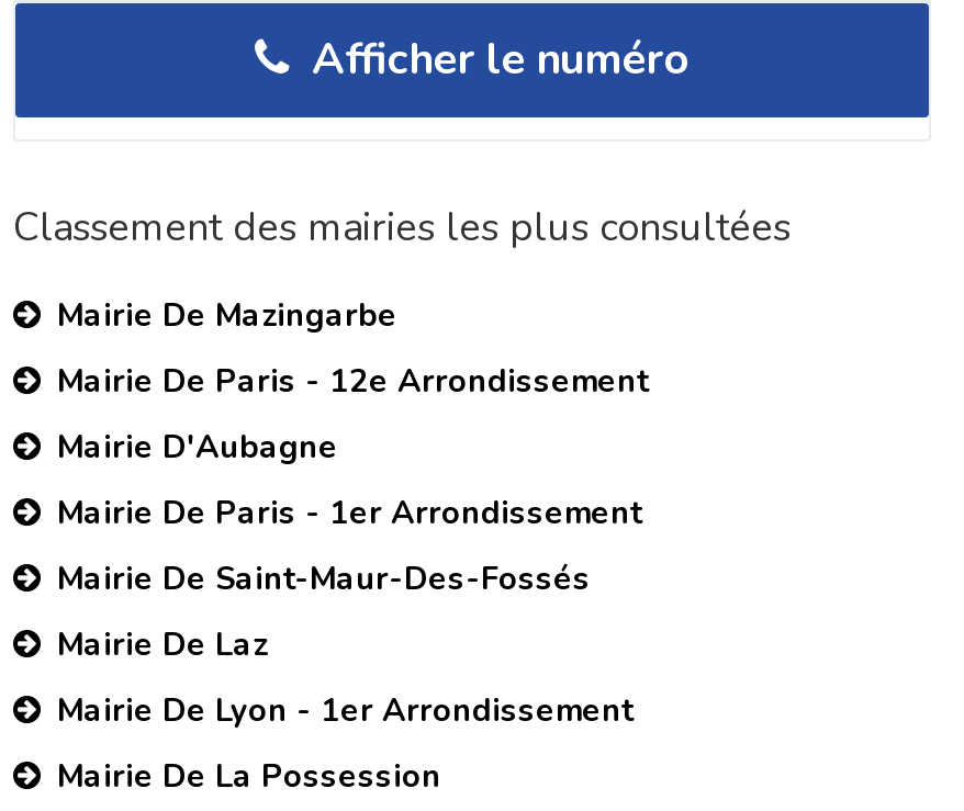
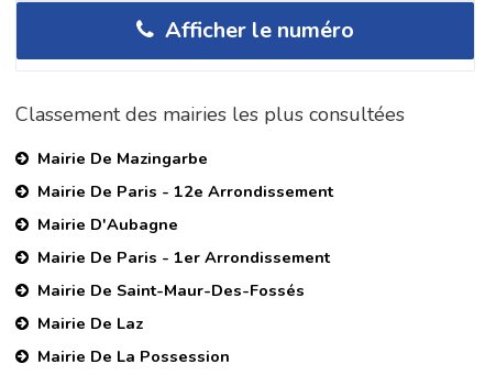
- Mairie De Lyon - 1er Arrondissement
